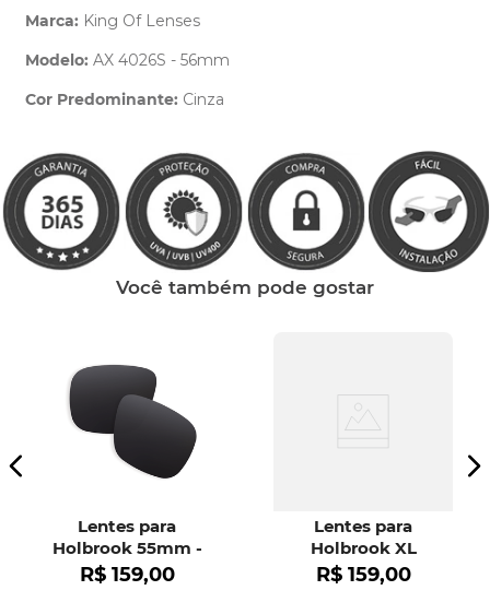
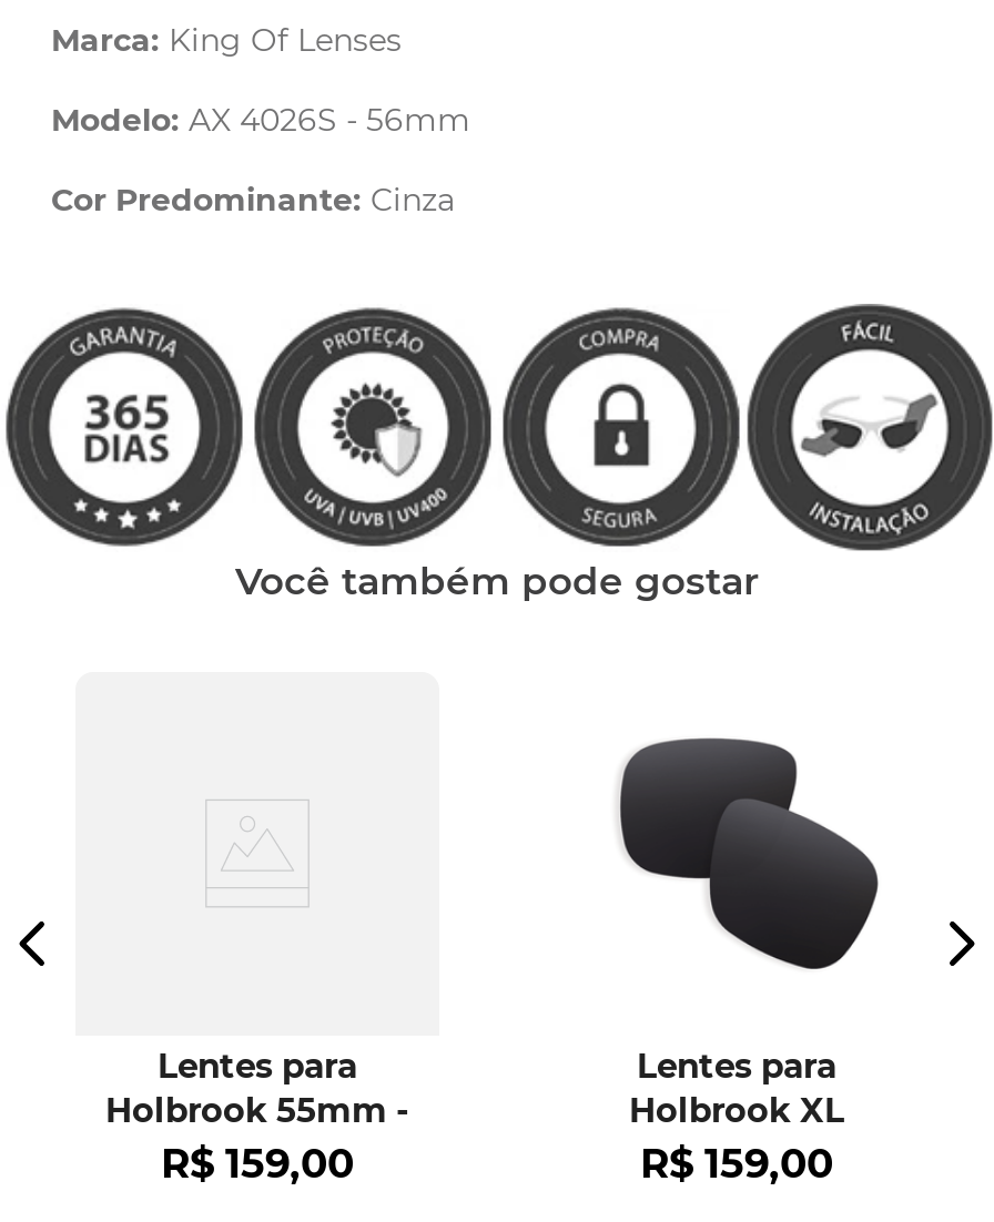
+ [image]

- [image]
